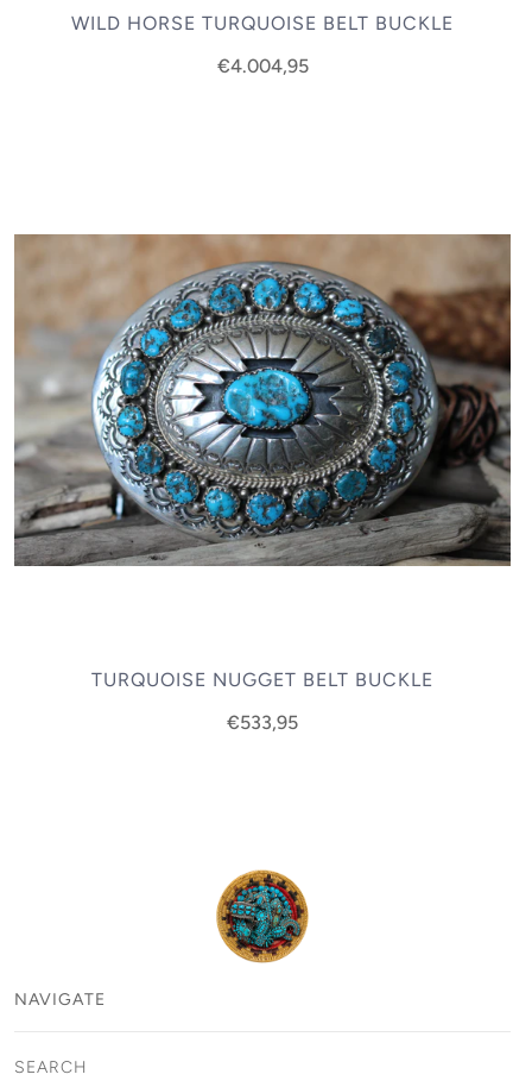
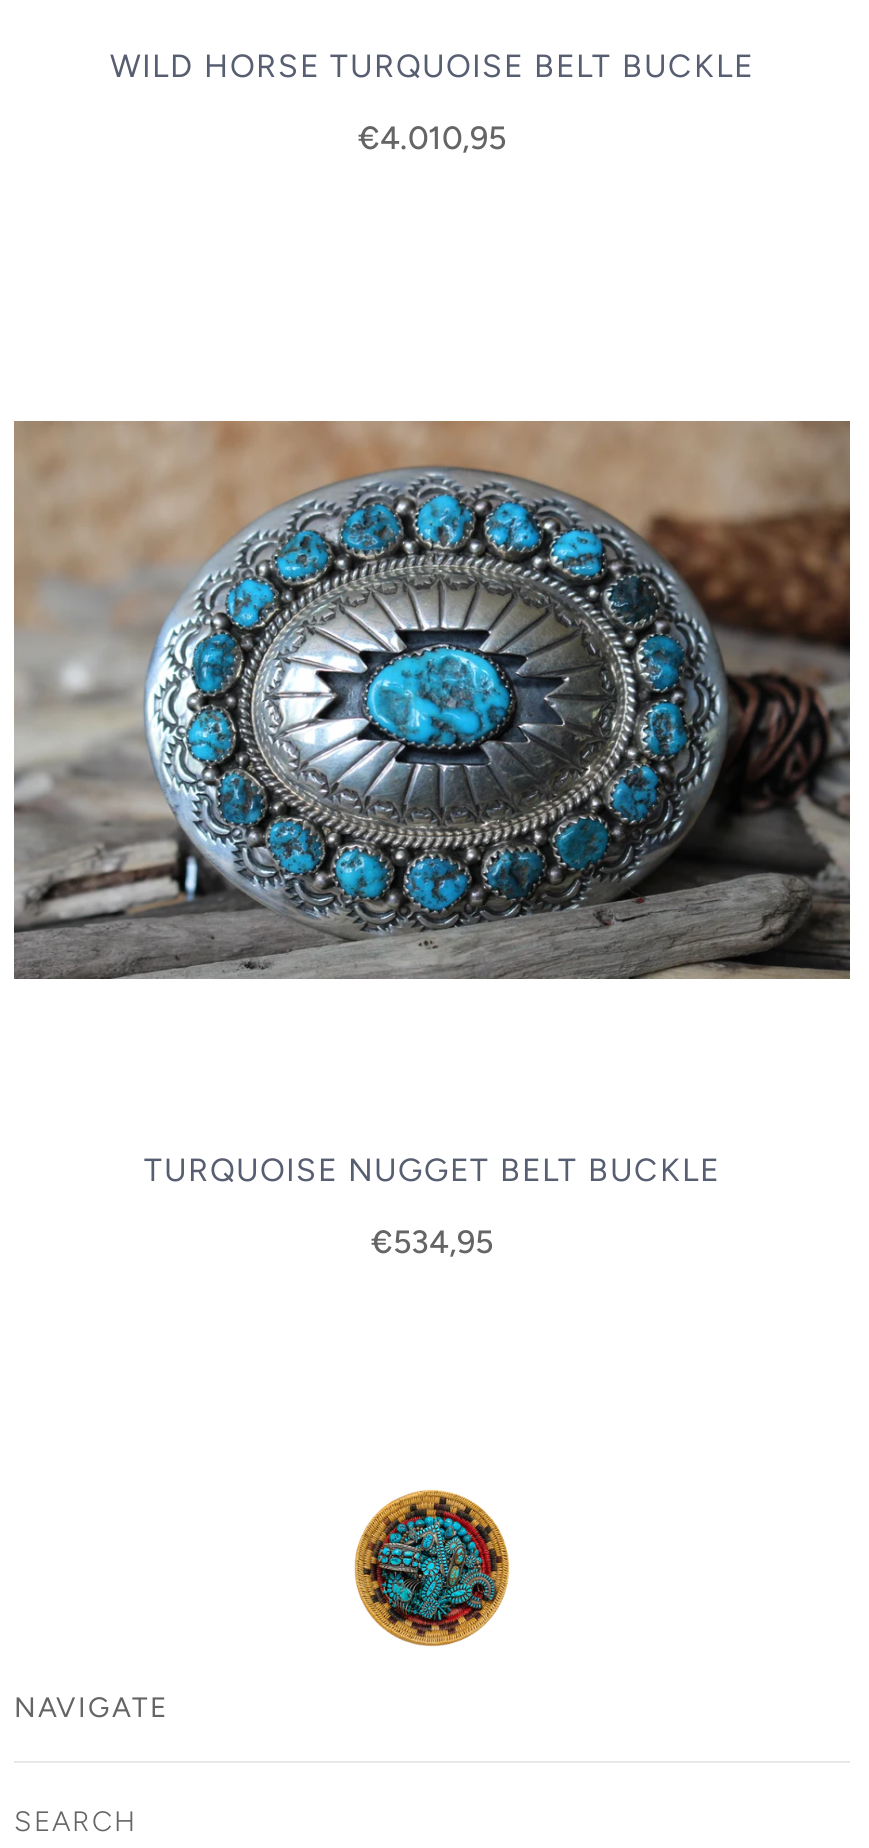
- €4.004,95
+ €4.010,95

- €533,95
+ €534,95
